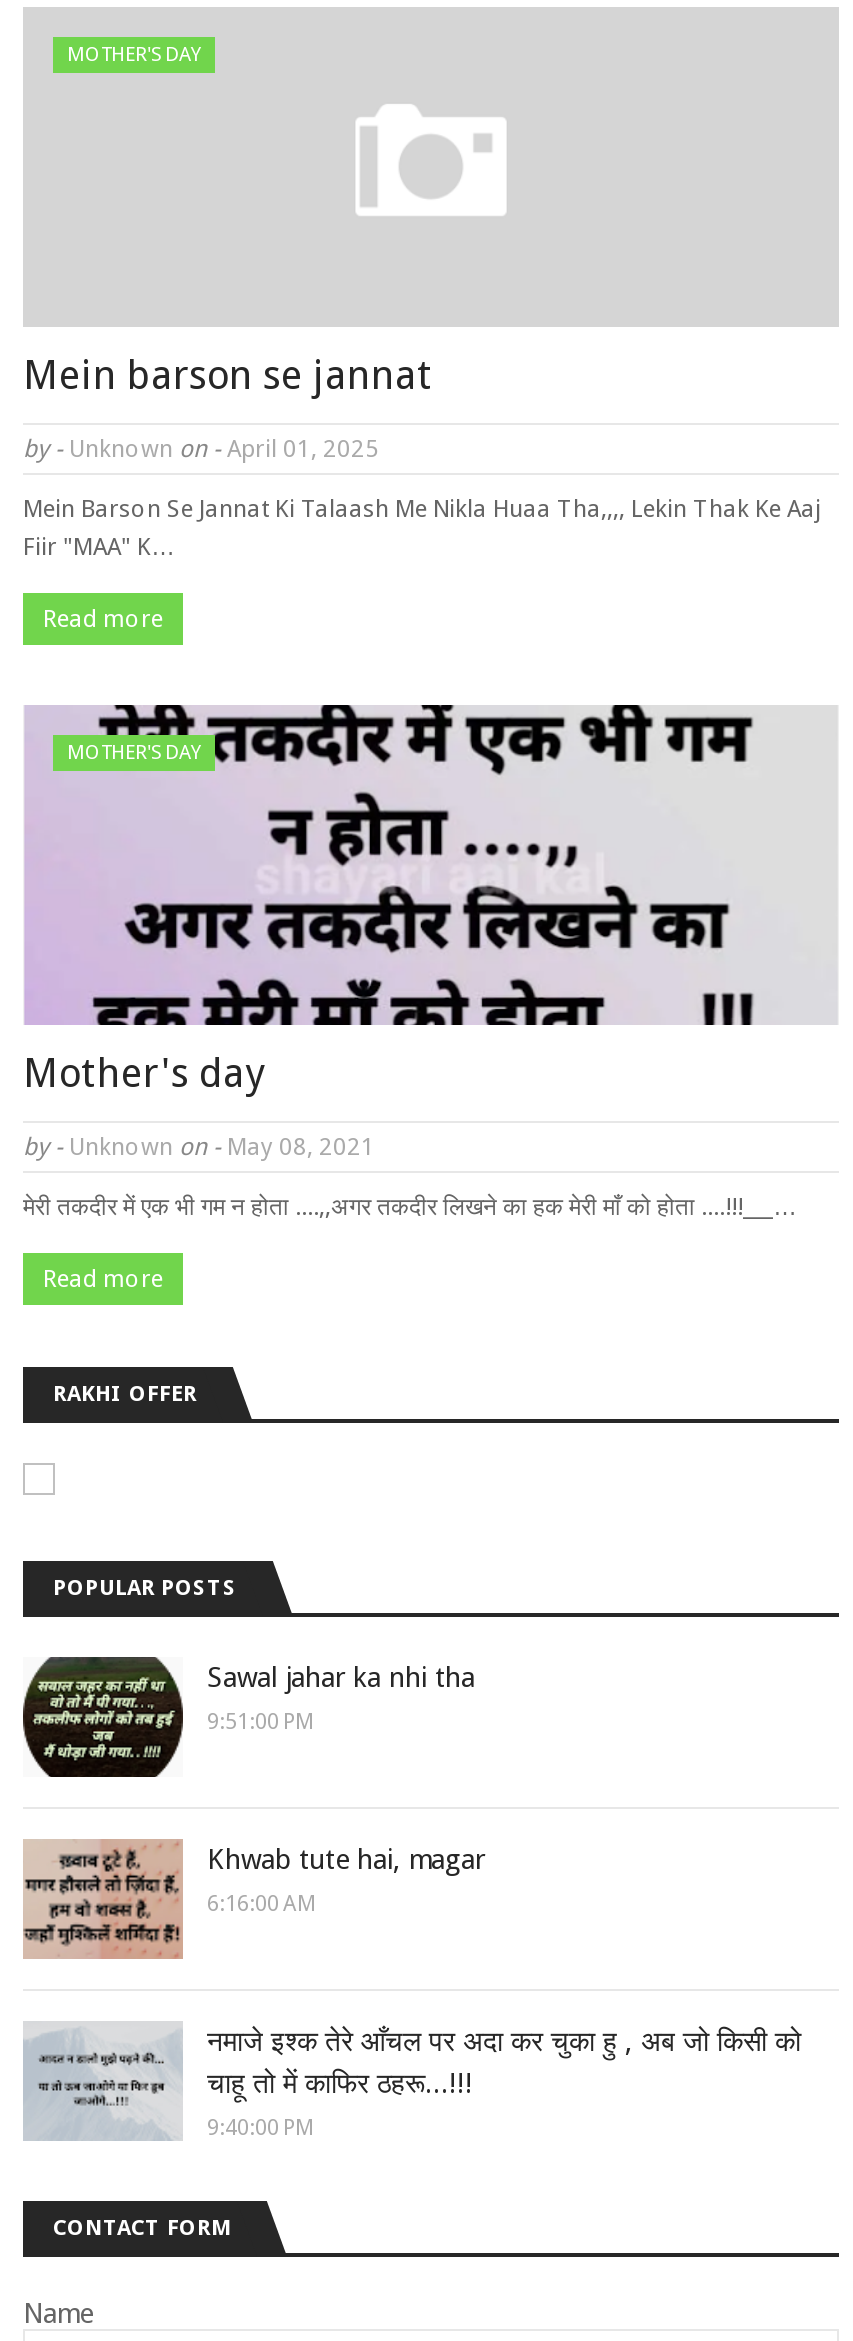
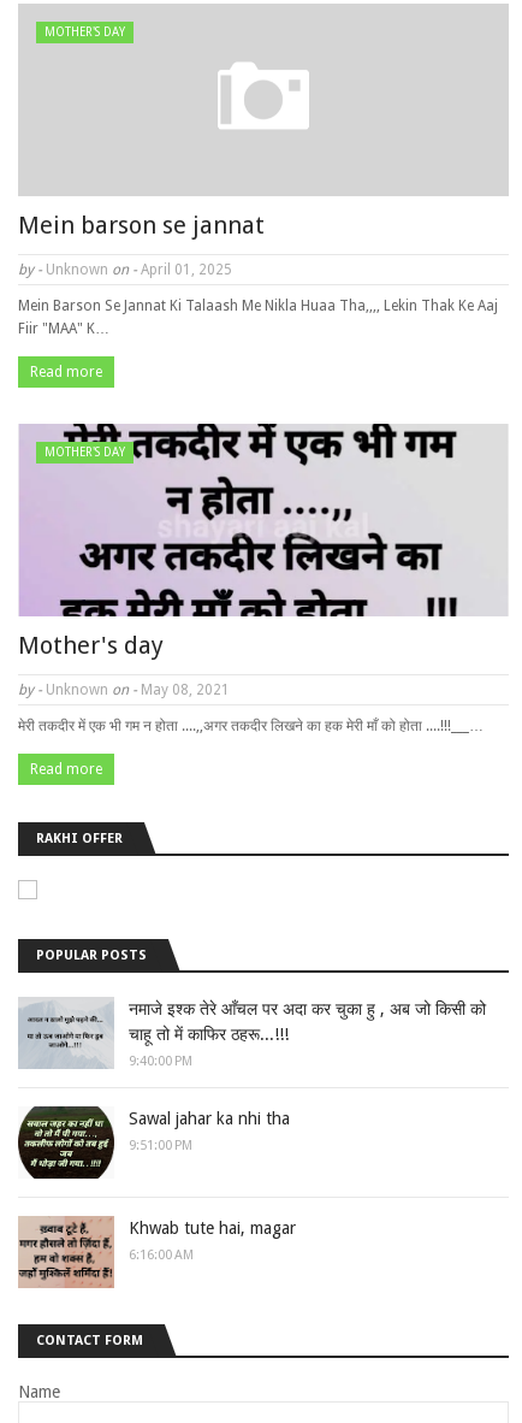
moved down: [image] | Sawal jahar ka nhi tha | 9:51:00 PM | Khwab tute hai, magar | 6:16:00 AM

moved up: [image] | नमाजे इश्क तेरे आँचल पर अदा कर चुका हु , अब जो किसी को | चाहू तो में काफिर ठहरू...!!! | 9:40:00 PM
